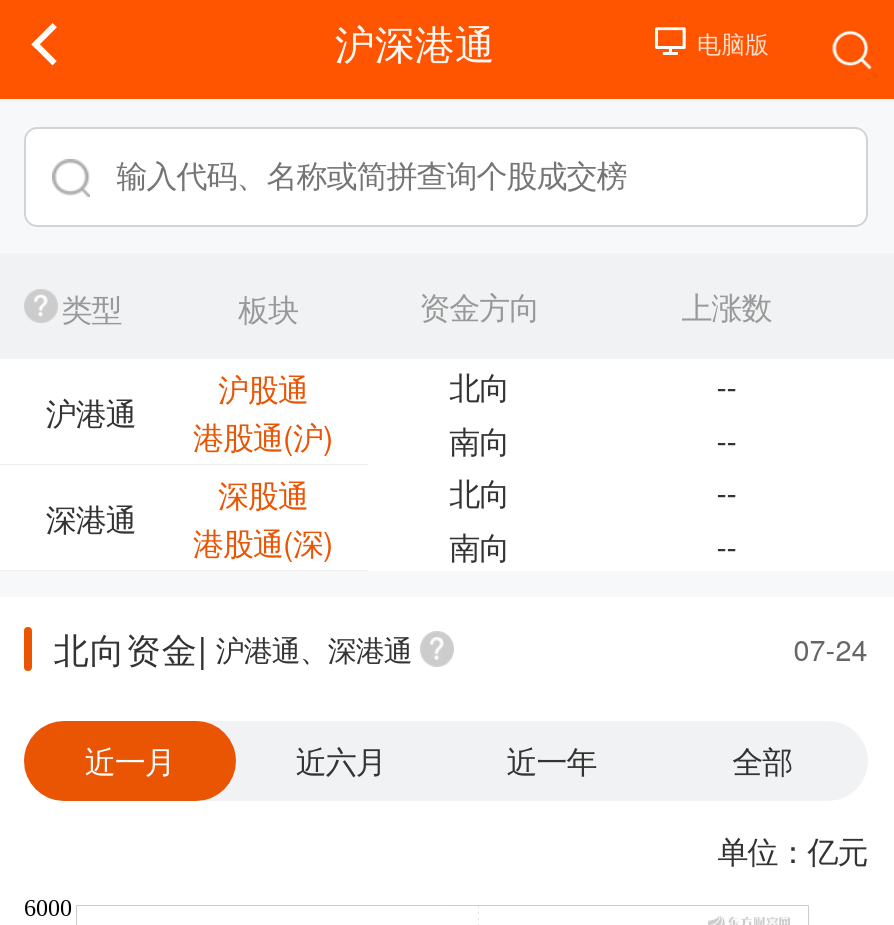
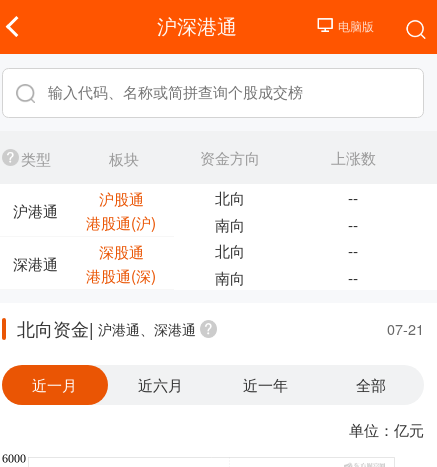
- 07-24
+ 07-21
